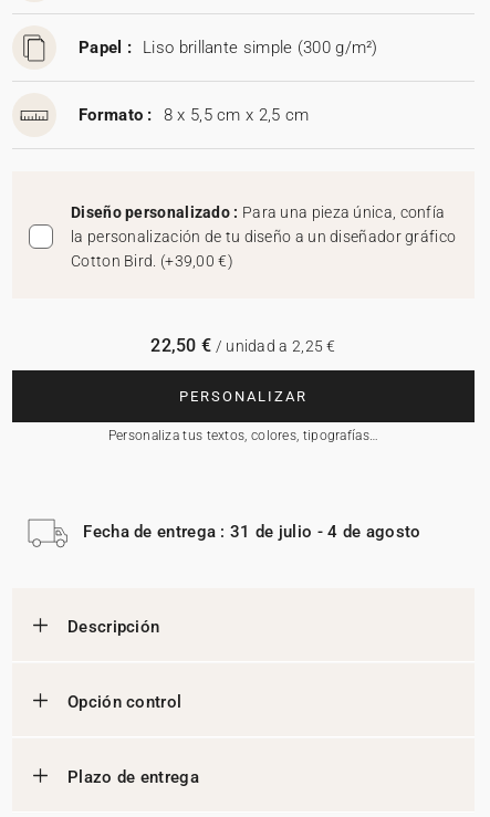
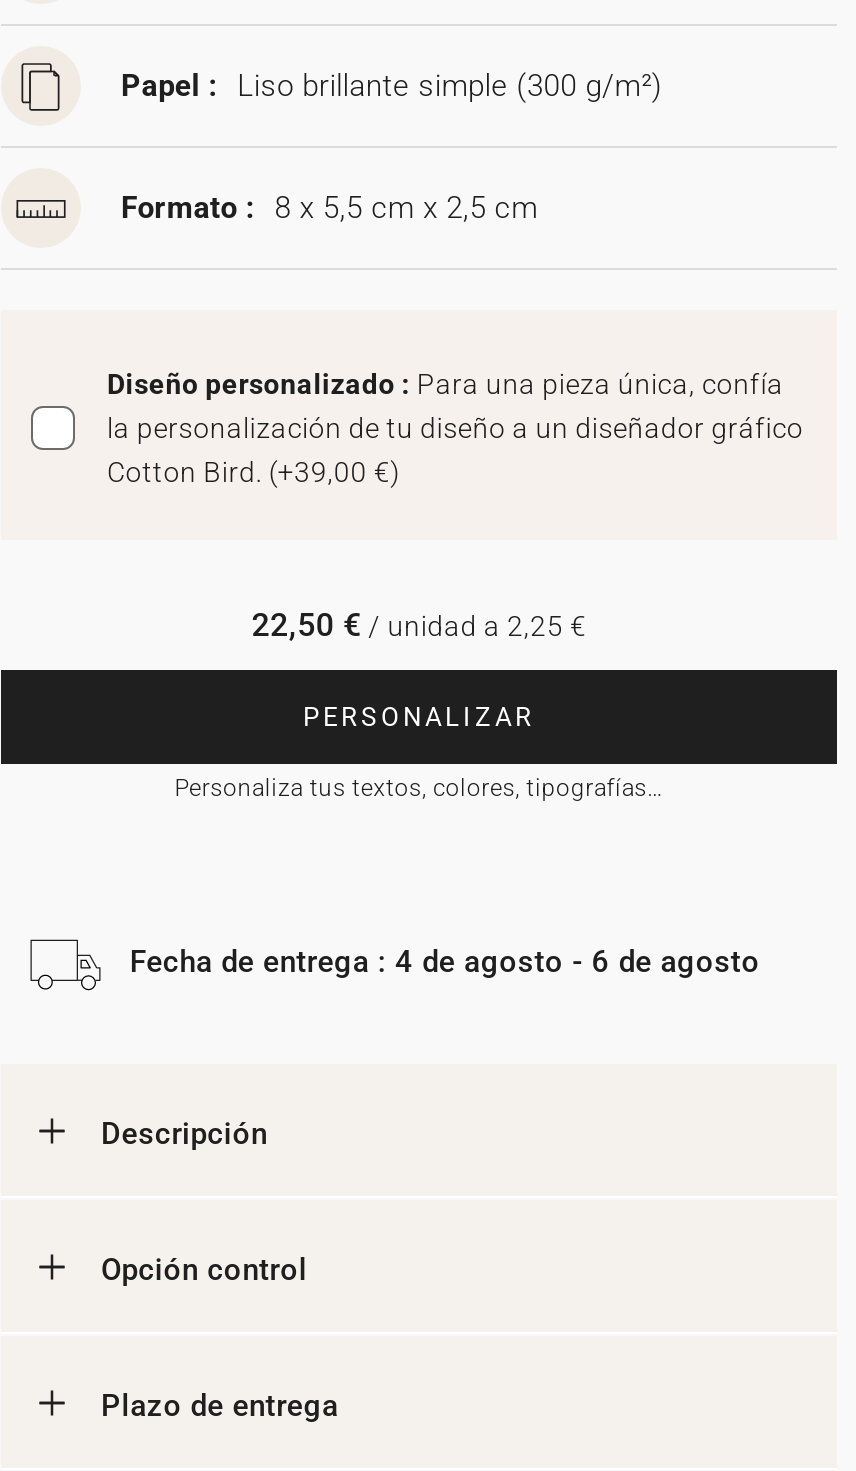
- Fecha de entrega : 31 de julio - 4 de agosto
+ Fecha de entrega : 4 de agosto - 6 de agosto
